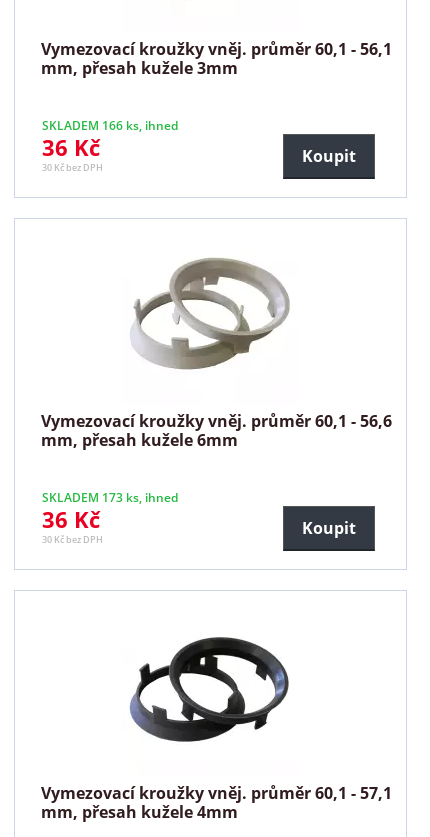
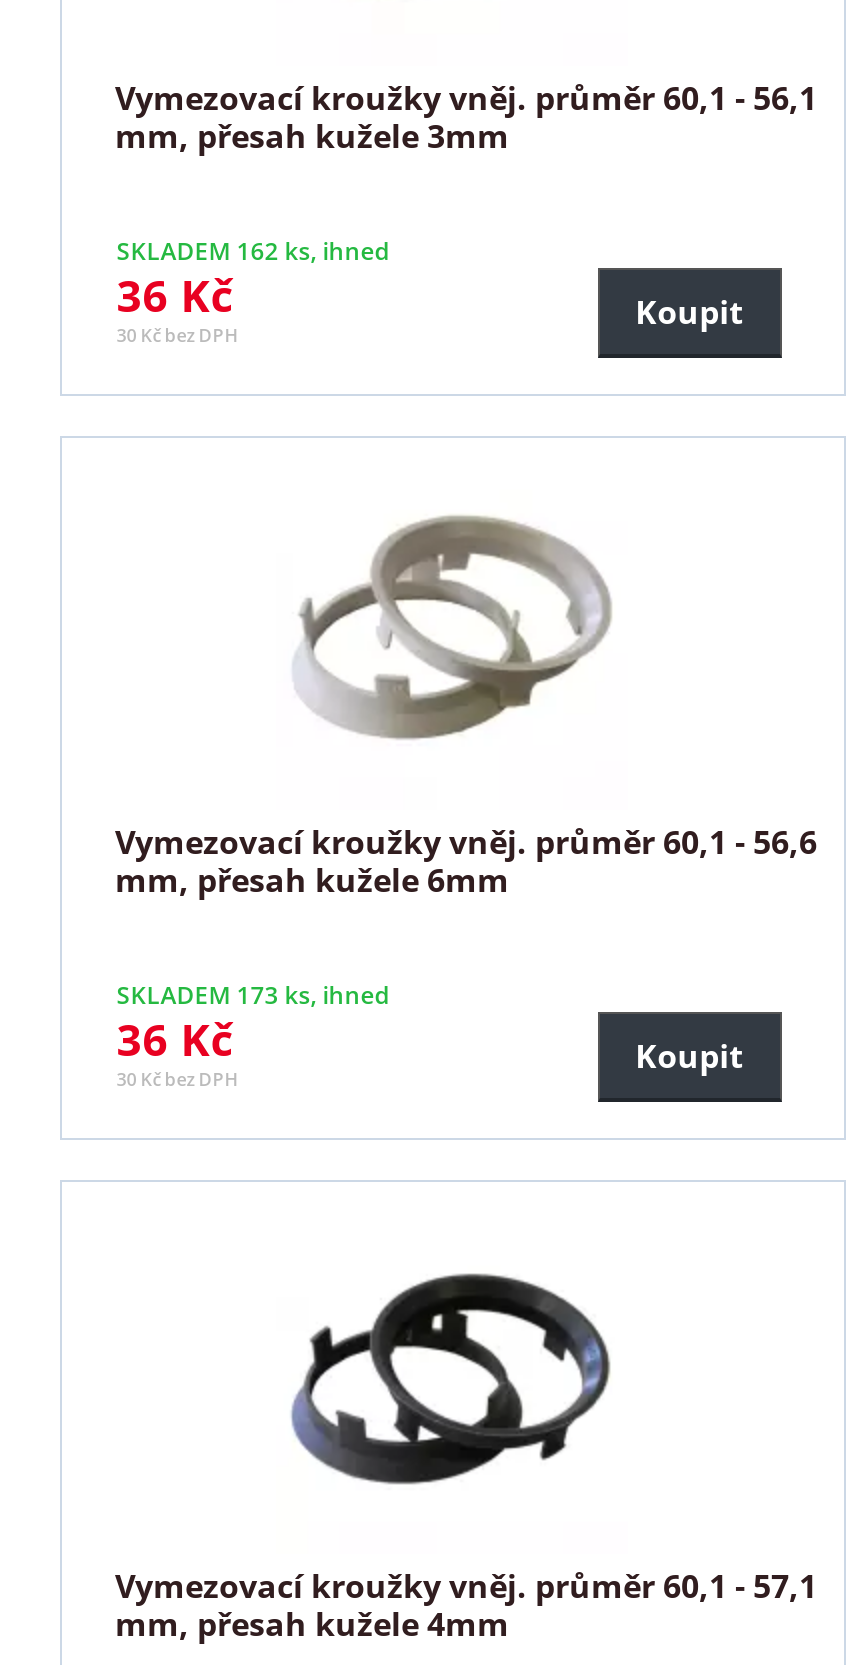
- SKLADEM 166 ks, ihned
+ SKLADEM 162 ks, ihned
